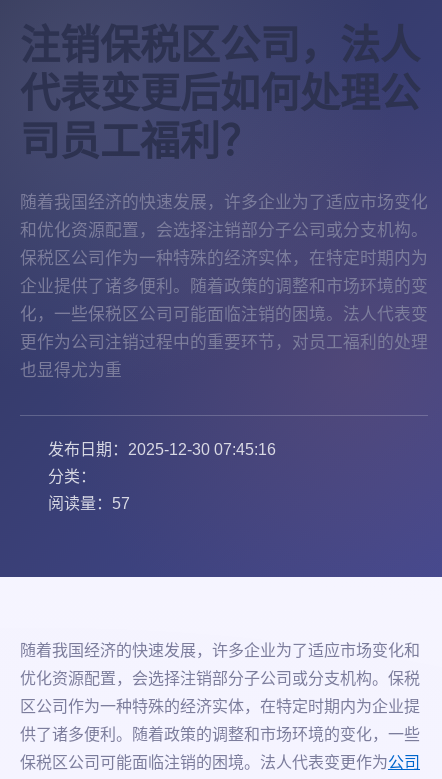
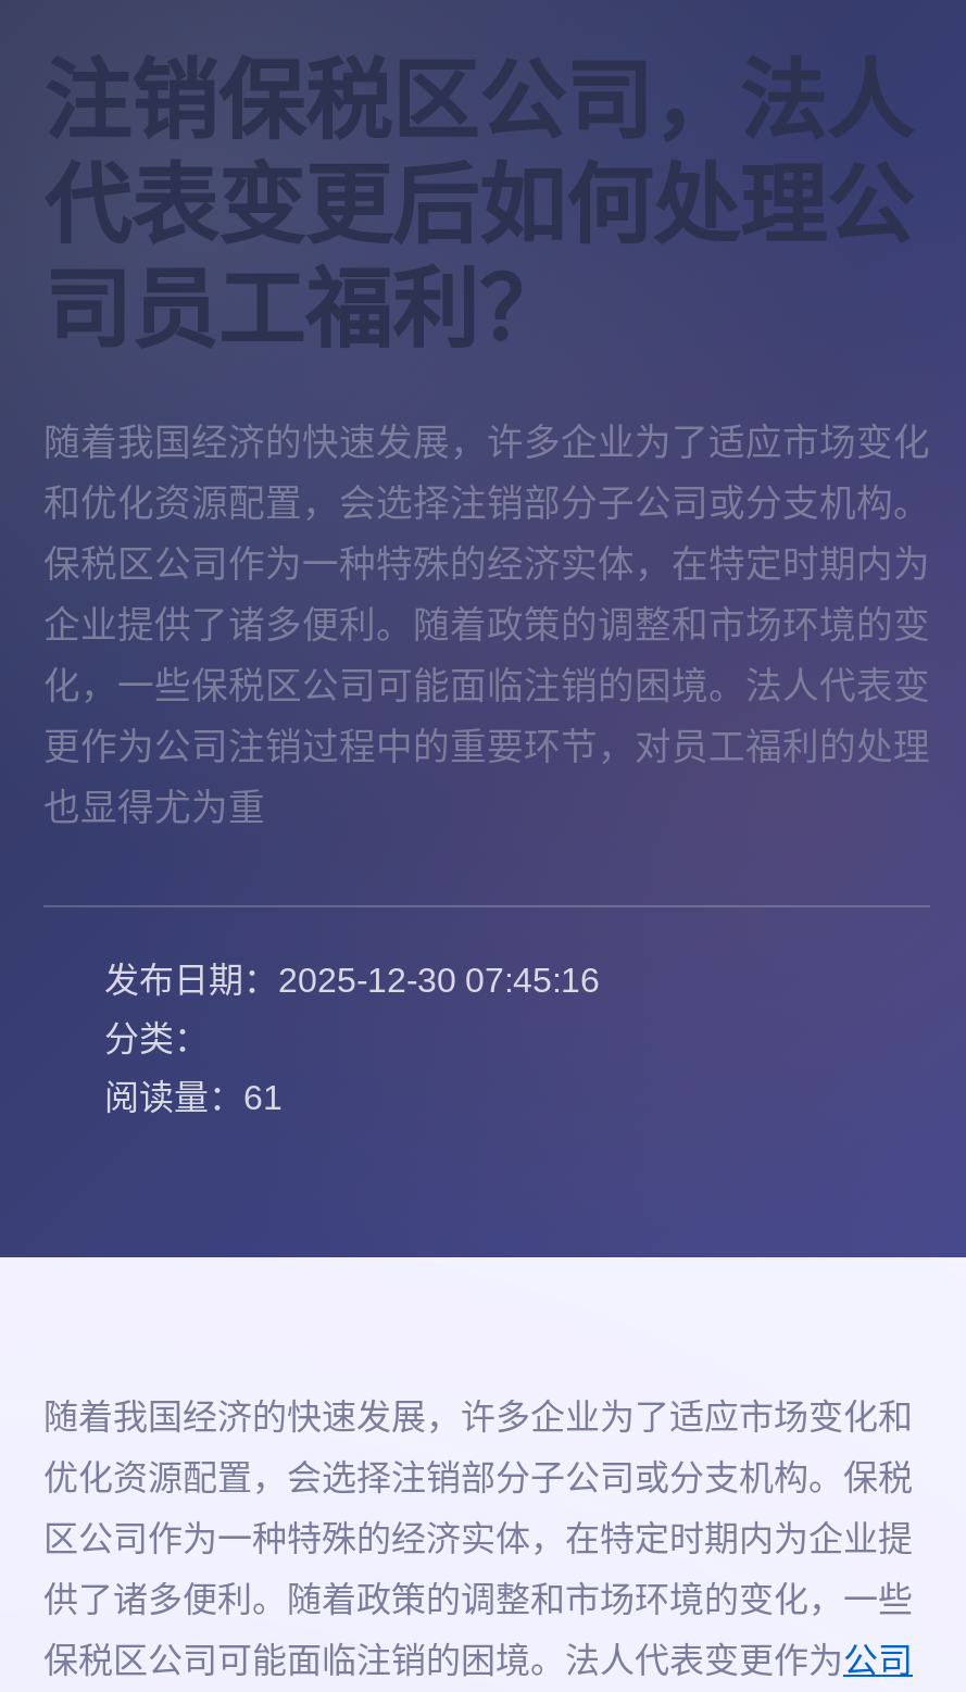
- 阅读量：57
+ 阅读量：61
